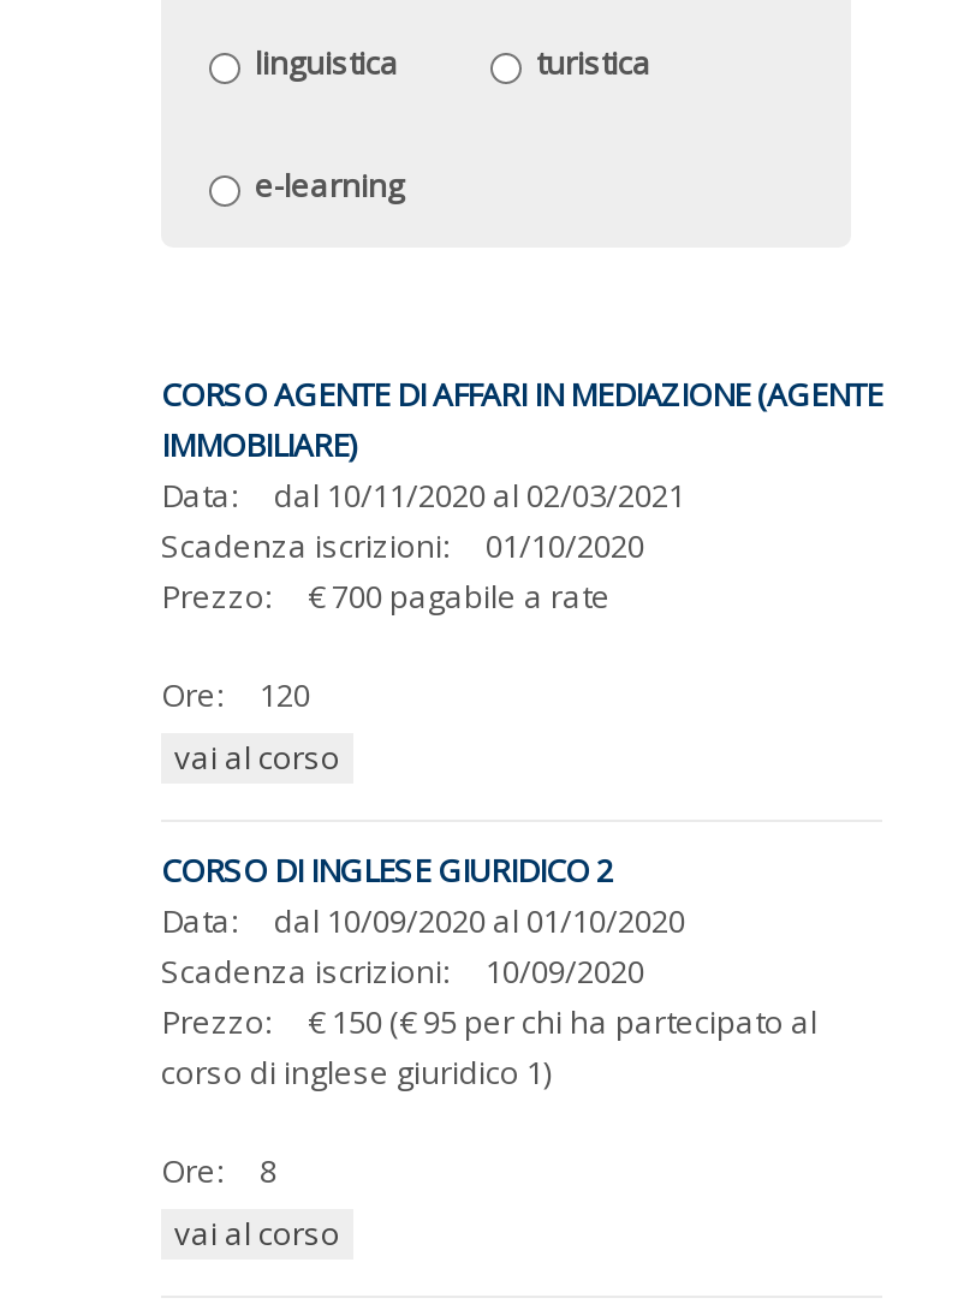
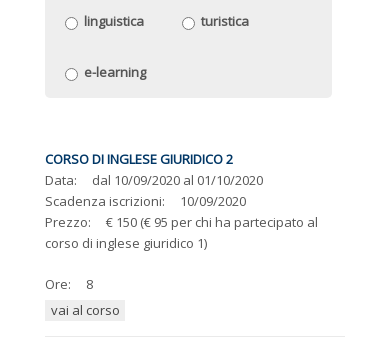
- CORSO AGENTE DI AFFARI IN MEDIAZIONE (AGENTE
- IMMOBILIARE)
- Data:
- dal 10/11/2020 al 02/03/2021
- Scadenza iscrizioni:
- 01/10/2020
- Prezzo:
- € 700 pagabile a rate
- Ore:
- 120
- vai al corso
